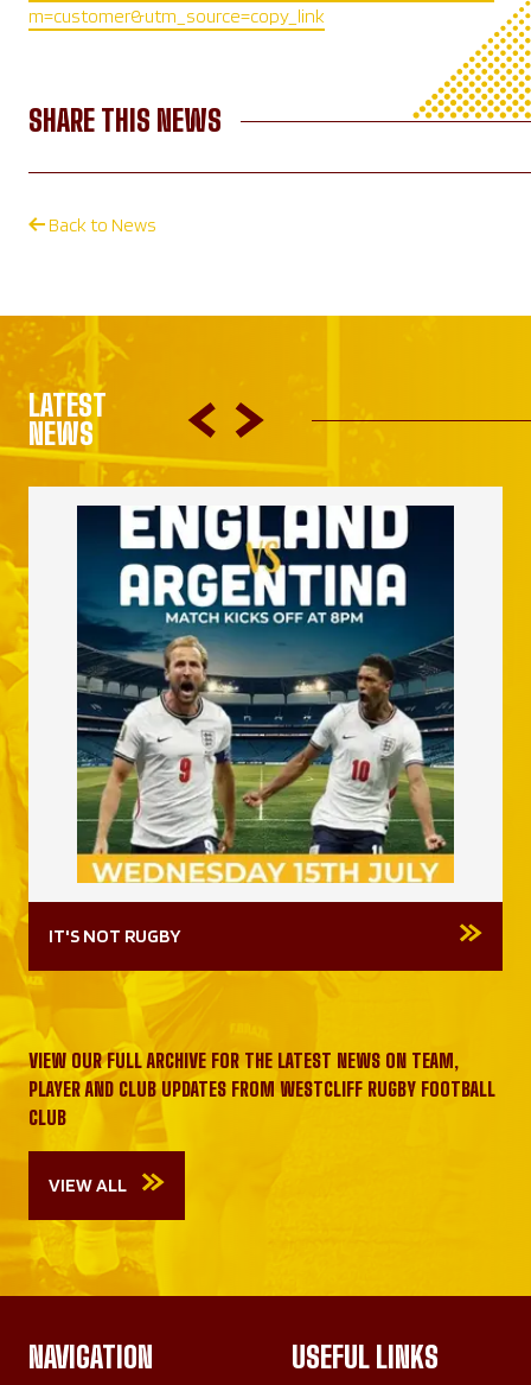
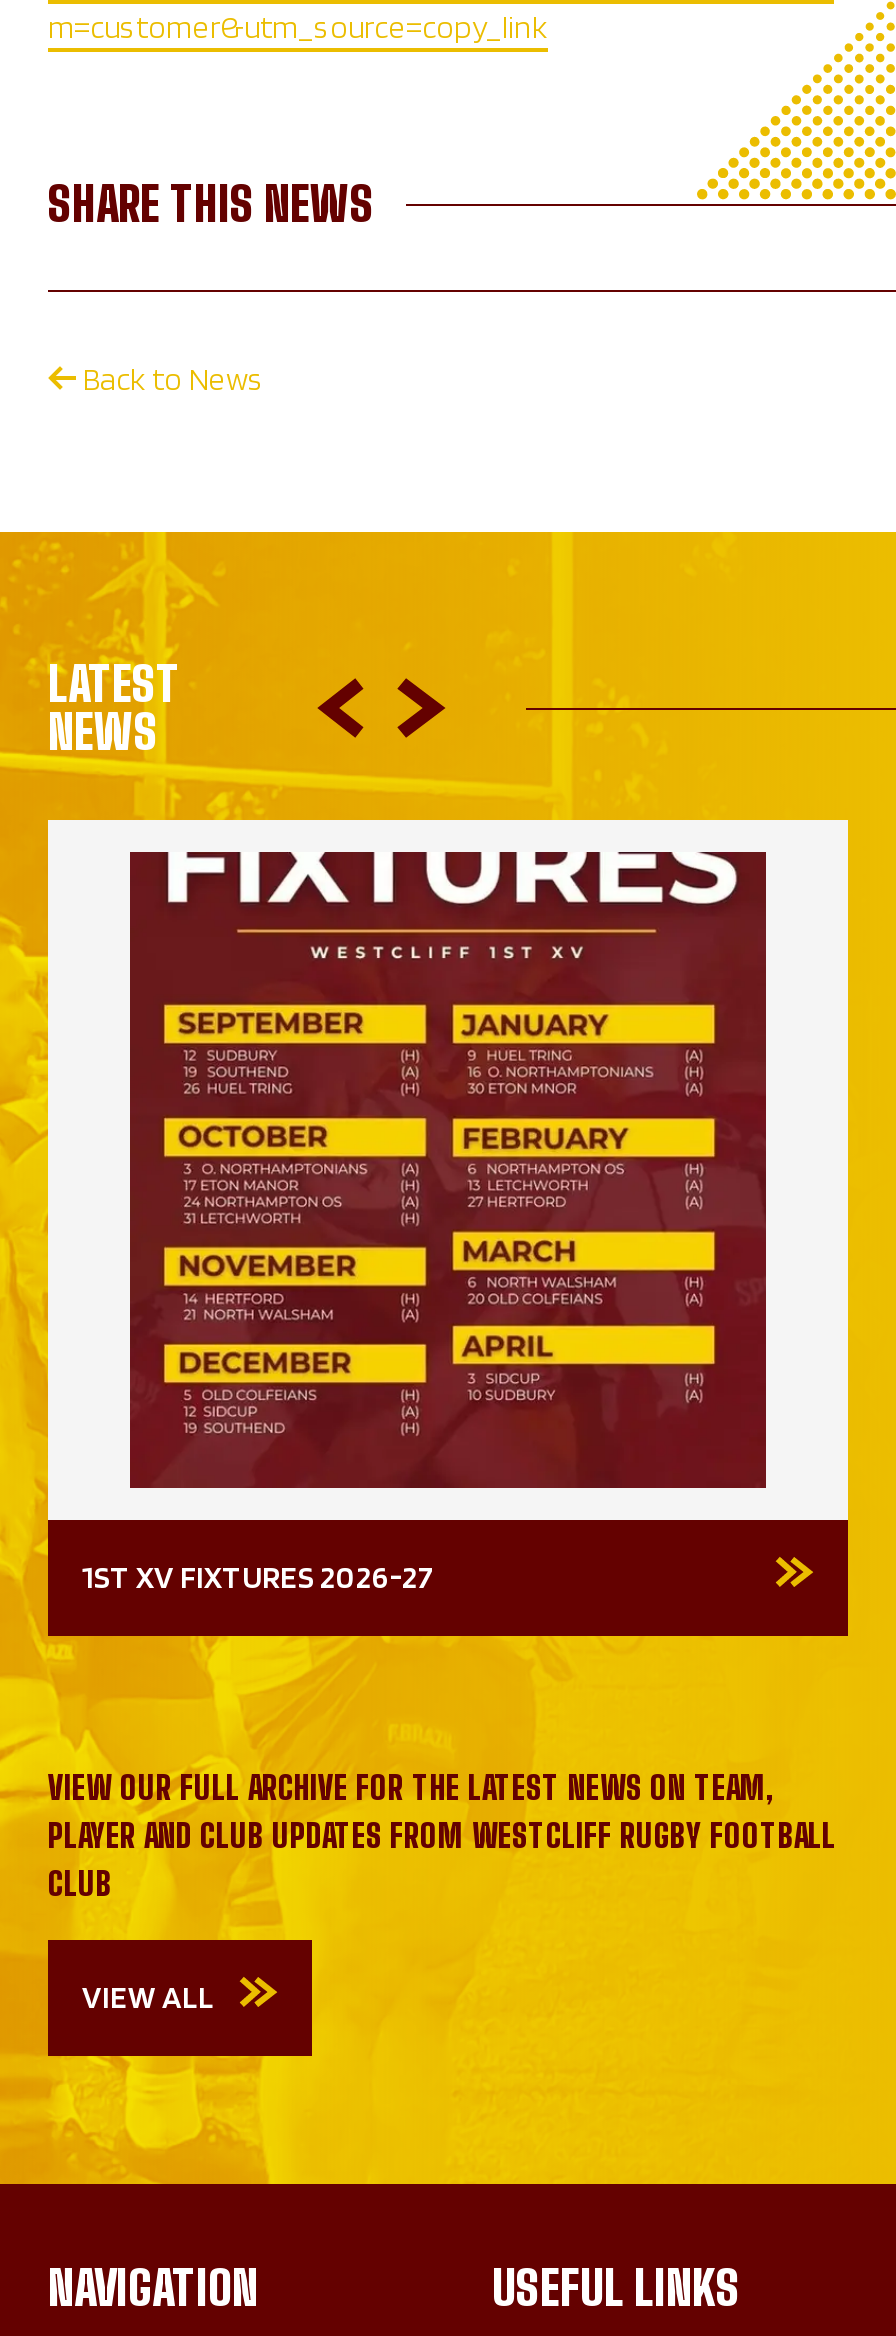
- [image]
- IT'S NOT RUGBY
+ [image]
+ 1ST XV FIXTURES 2026-27
